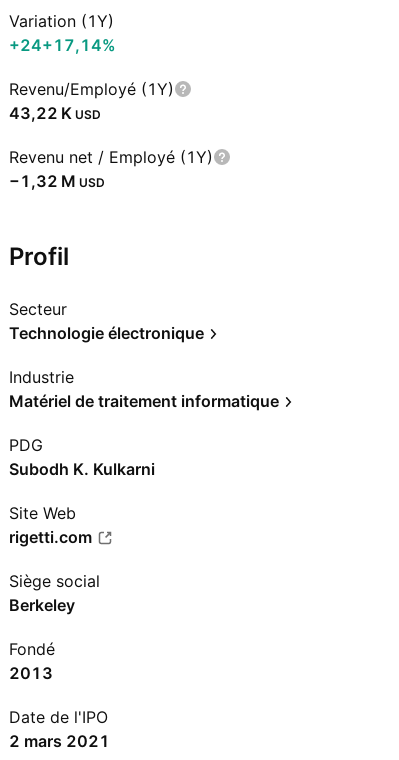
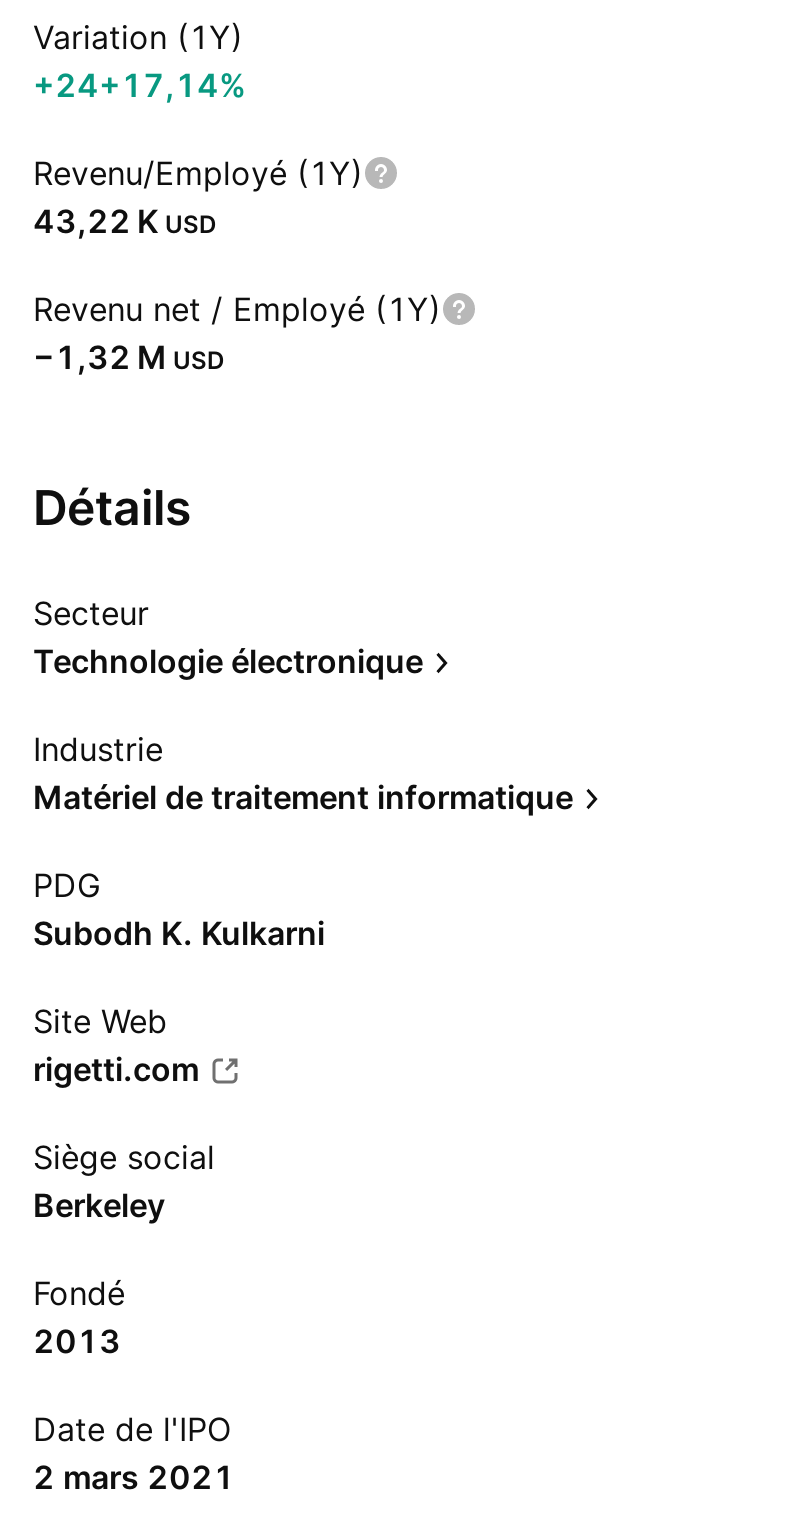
- Profil
+ Détails
